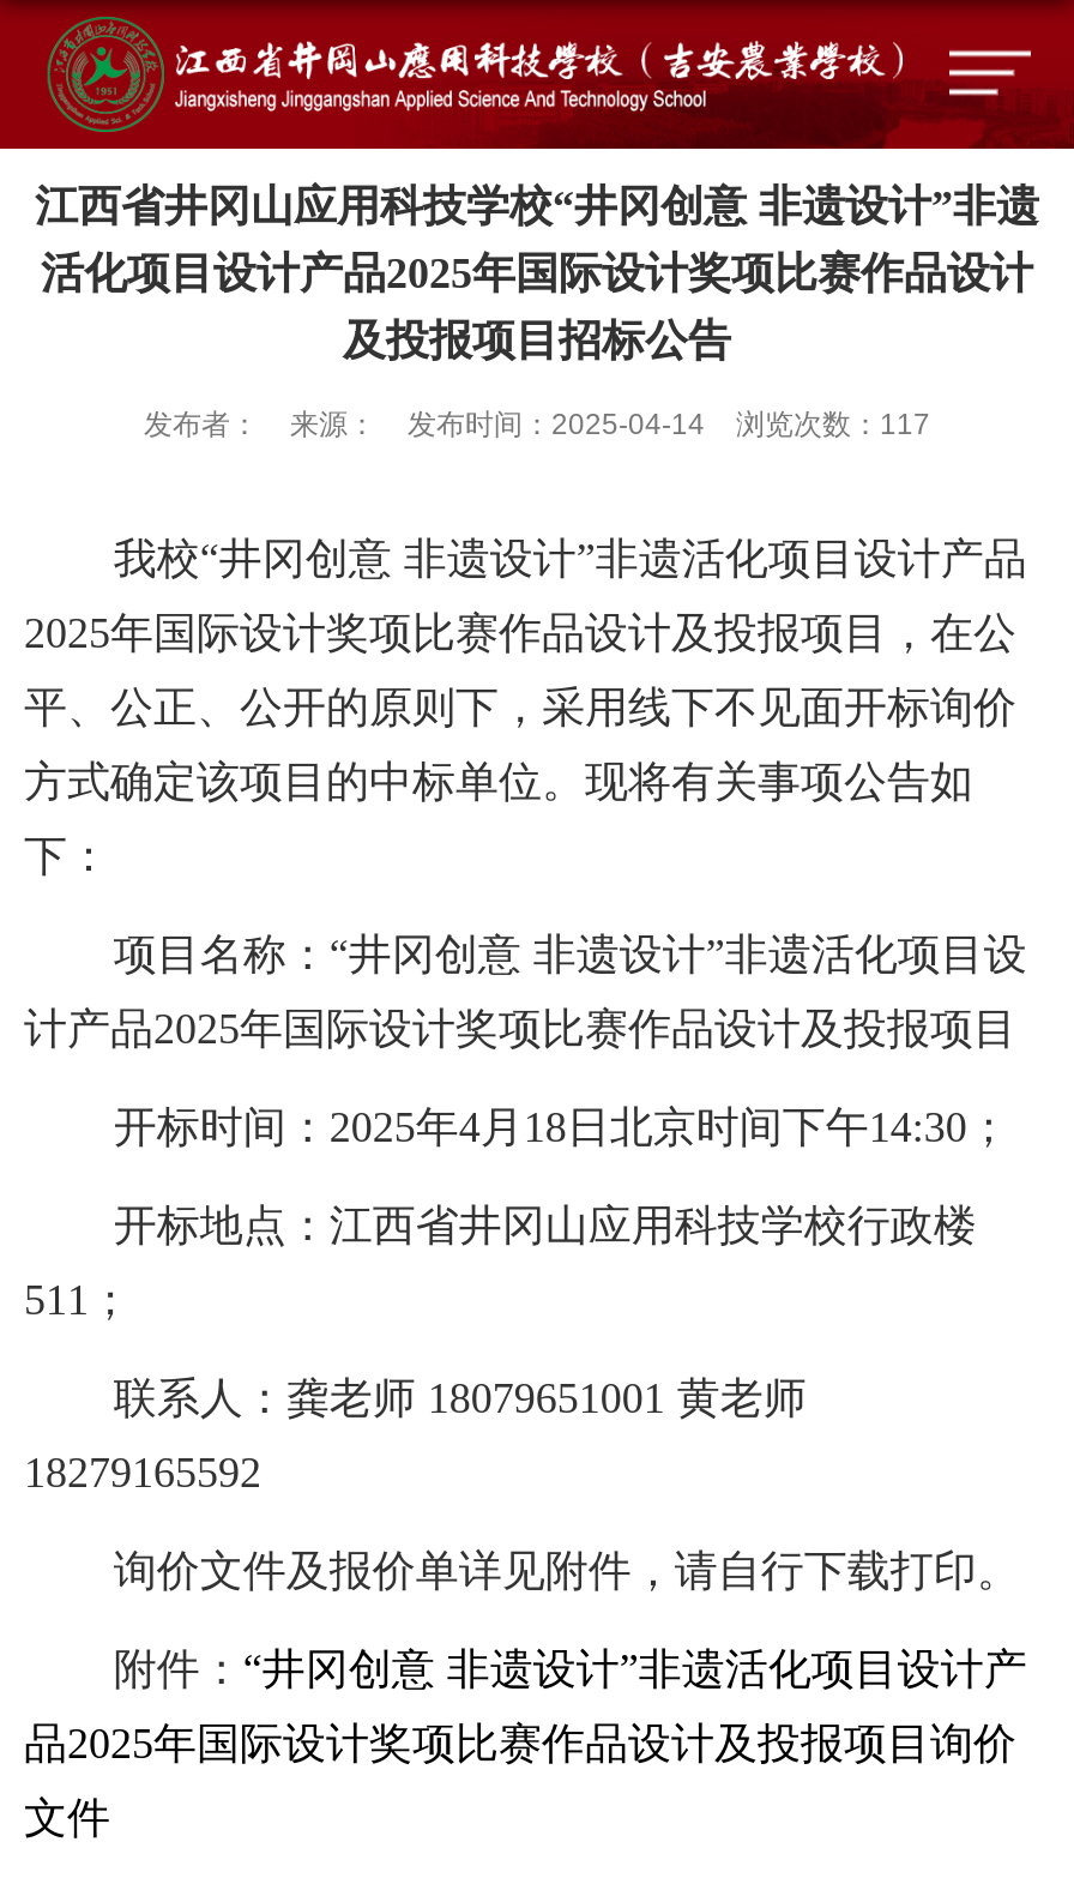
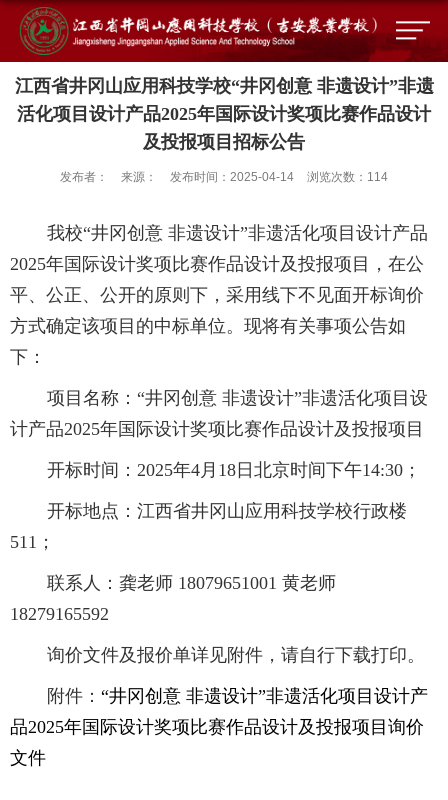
- 发布者： 来源： 发布时间：2025-04-14 浏览次数：117
+ 发布者： 来源： 发布时间：2025-04-14 浏览次数：114
